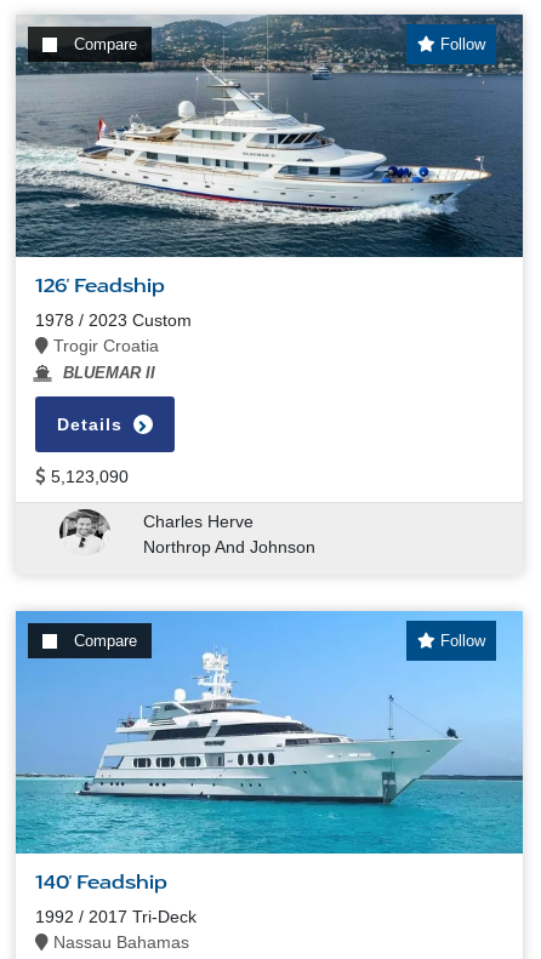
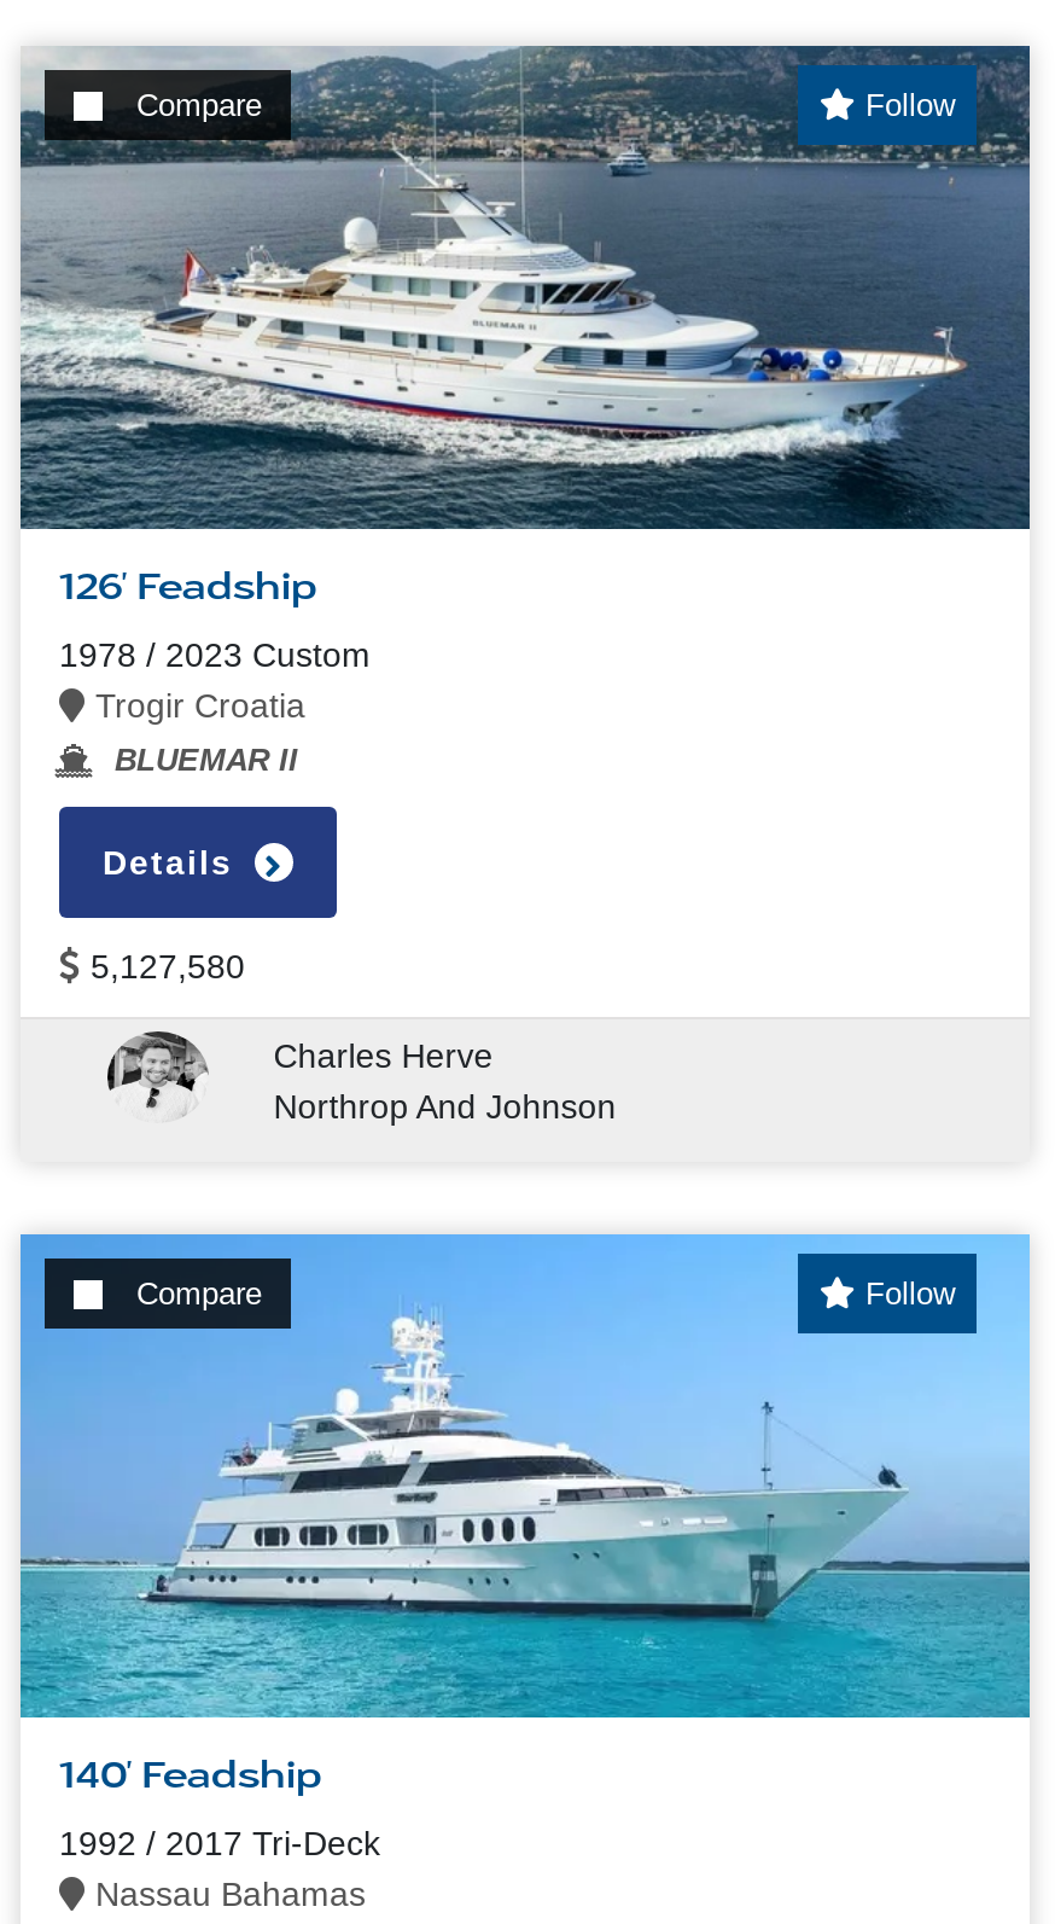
- 5,123,090
+ 5,127,580
